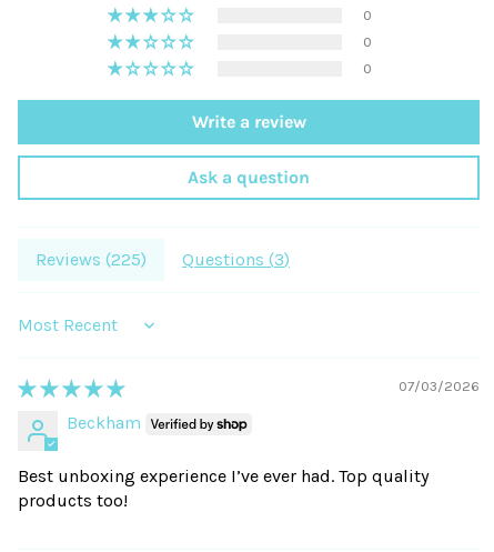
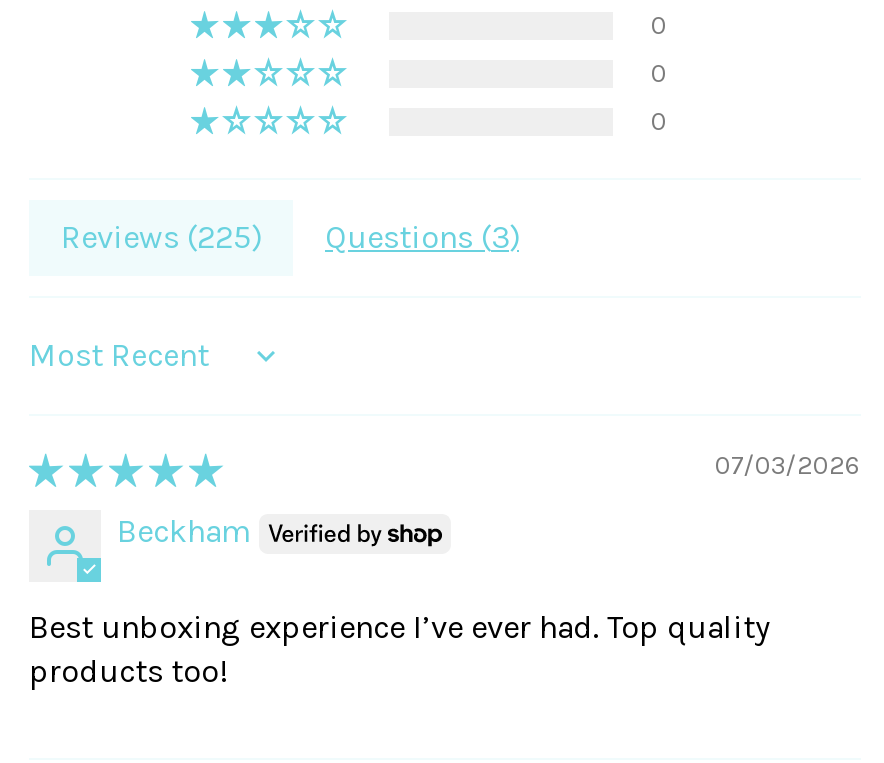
- Write a review
- Ask a question
